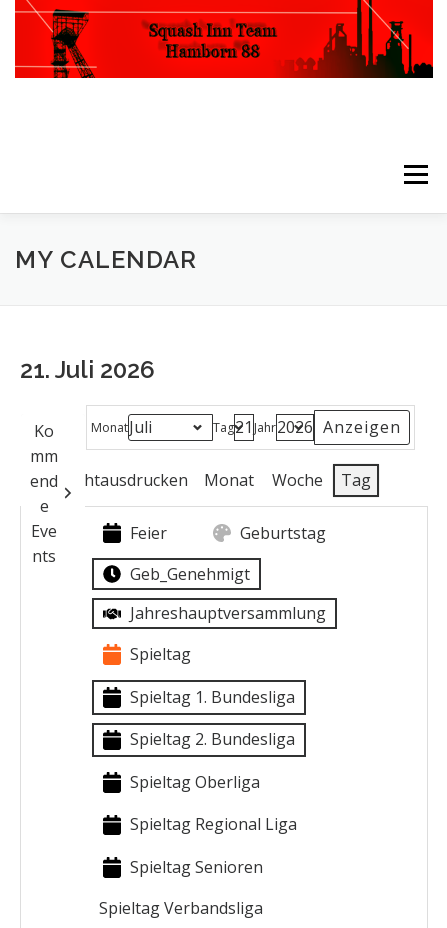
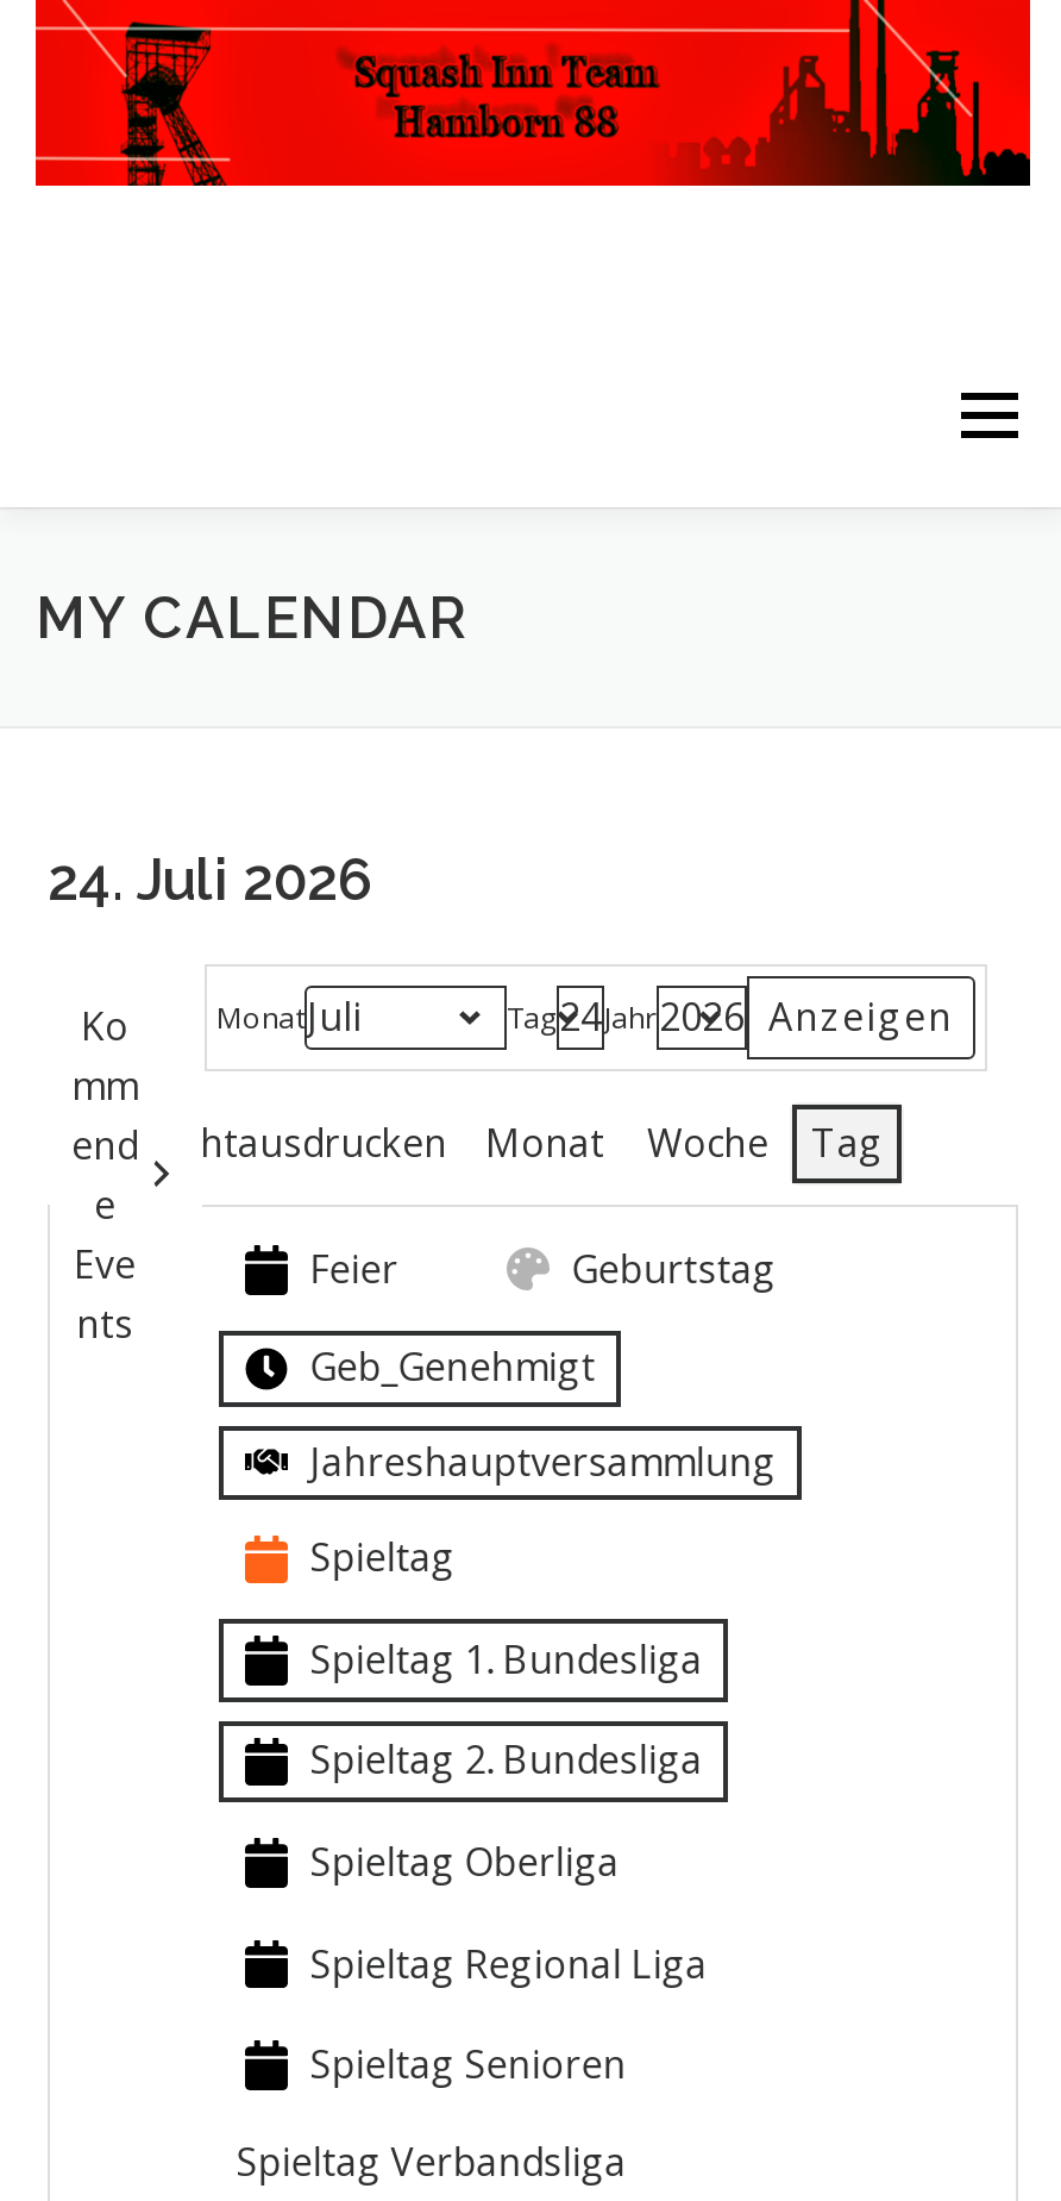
- 21. Juli 2026
+ 24. Juli 2026
